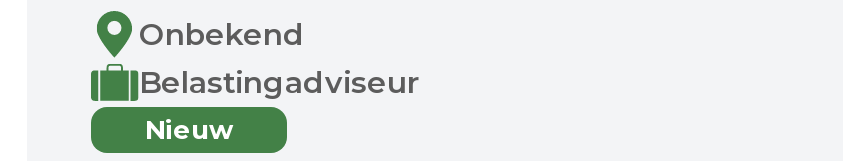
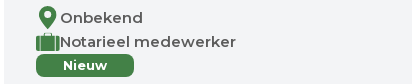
- Belastingadviseur
+ Notarieel medewerker
